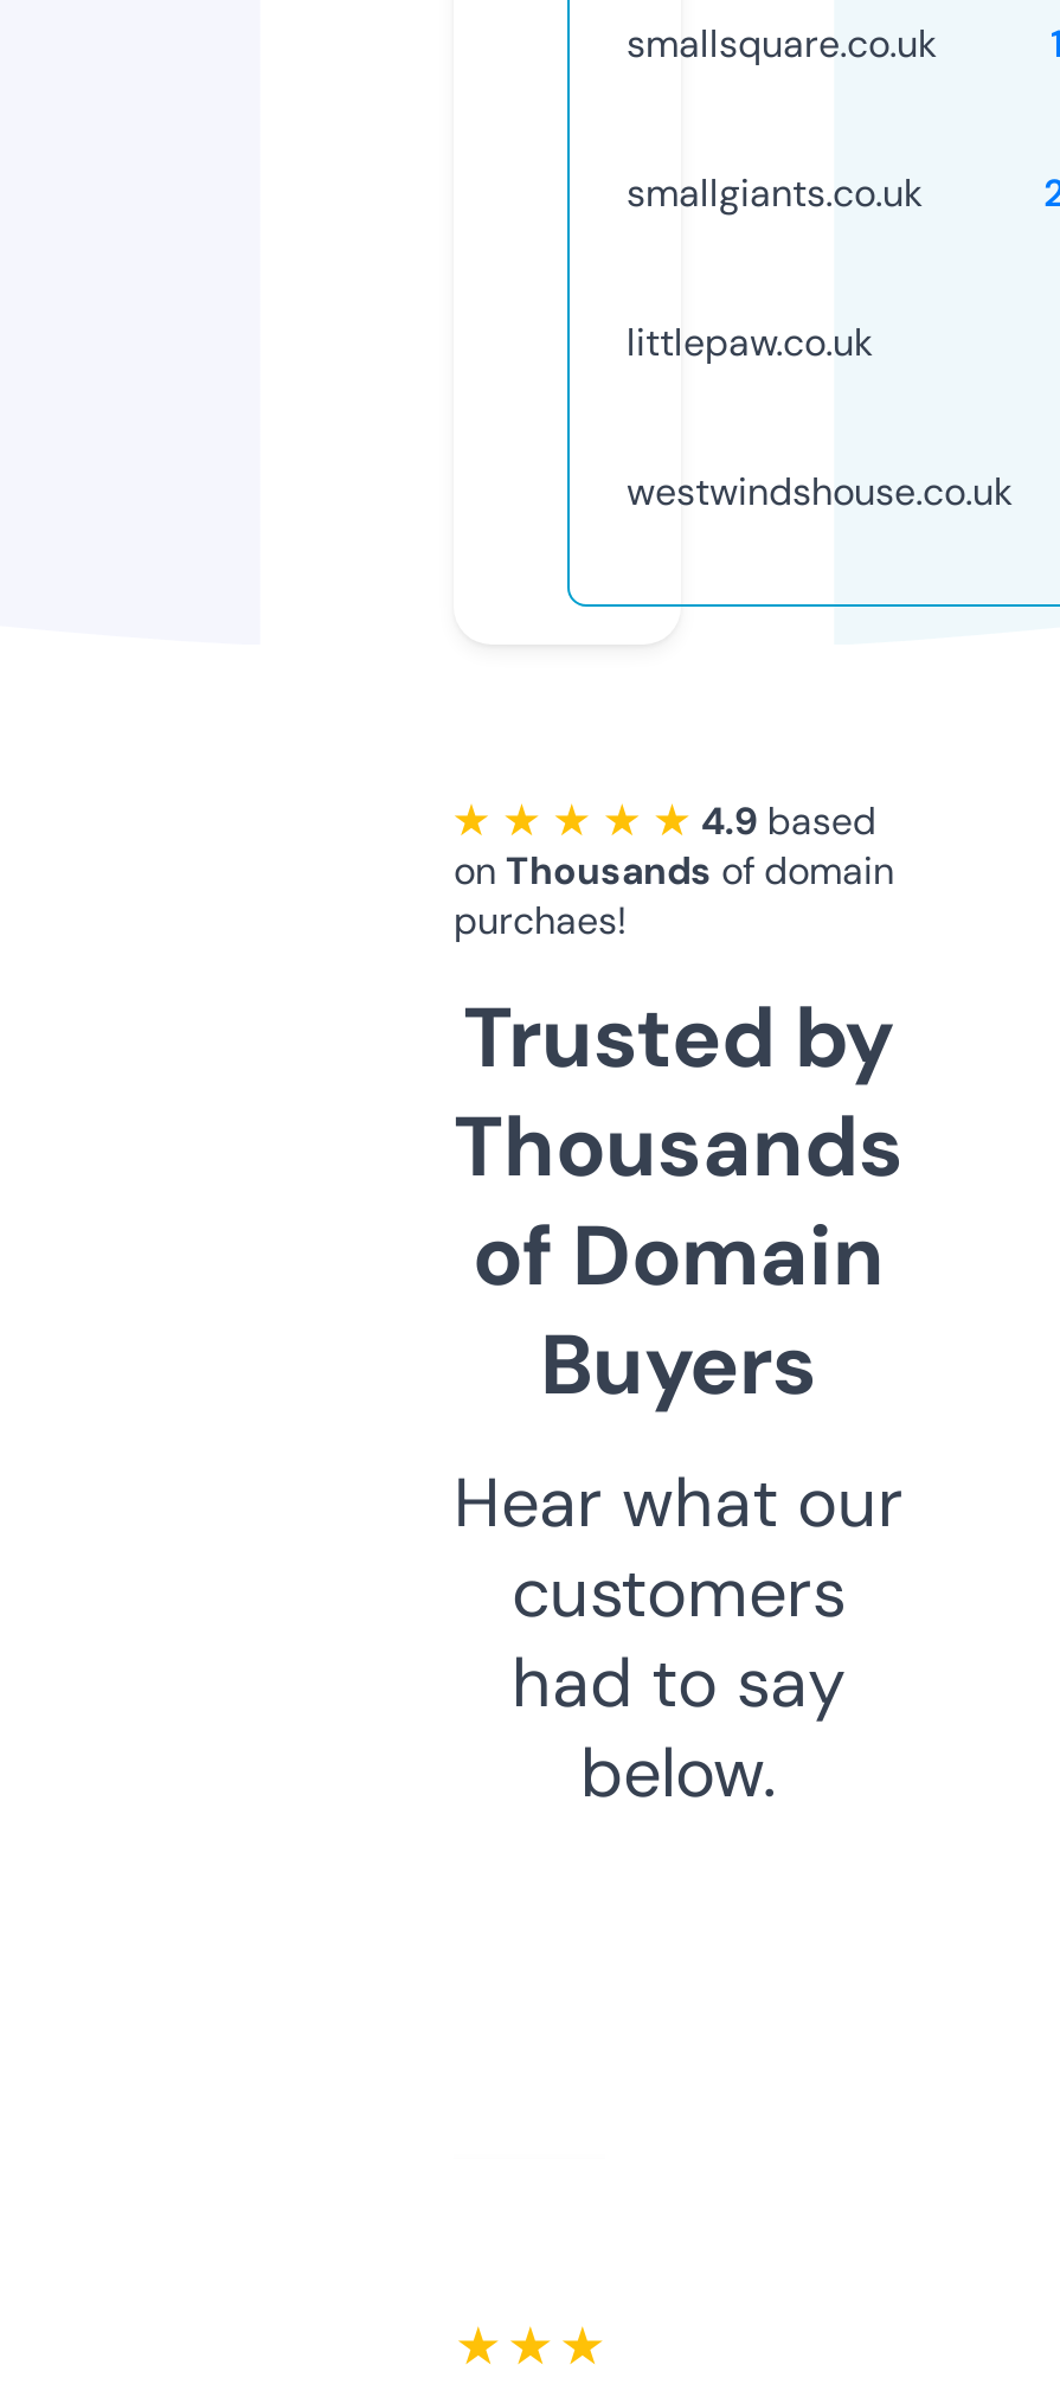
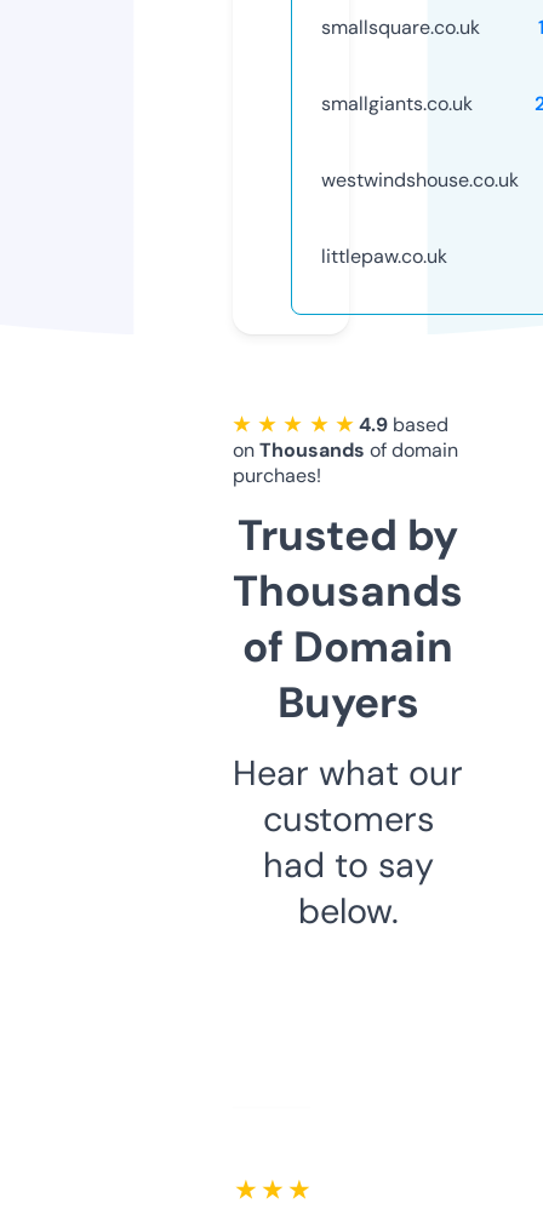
moved down: littlepaw.co.uk

moved up: westwindshouse.co.uk
